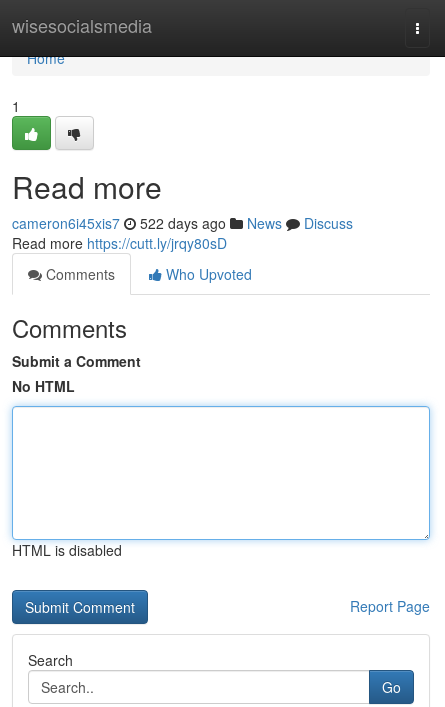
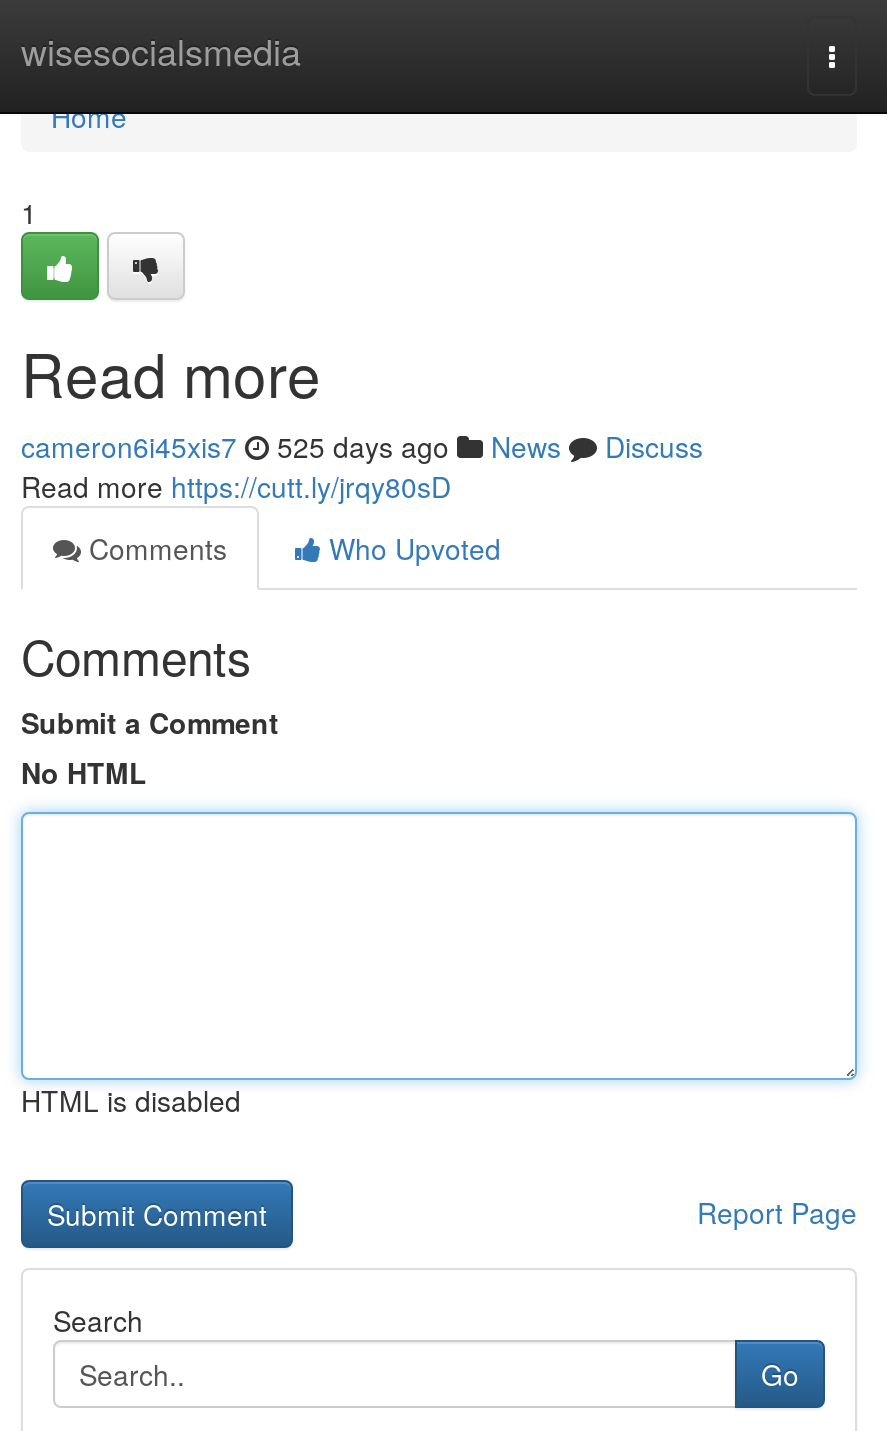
- cameron6i45xis7 522 days ago News Discuss
+ cameron6i45xis7 525 days ago News Discuss
